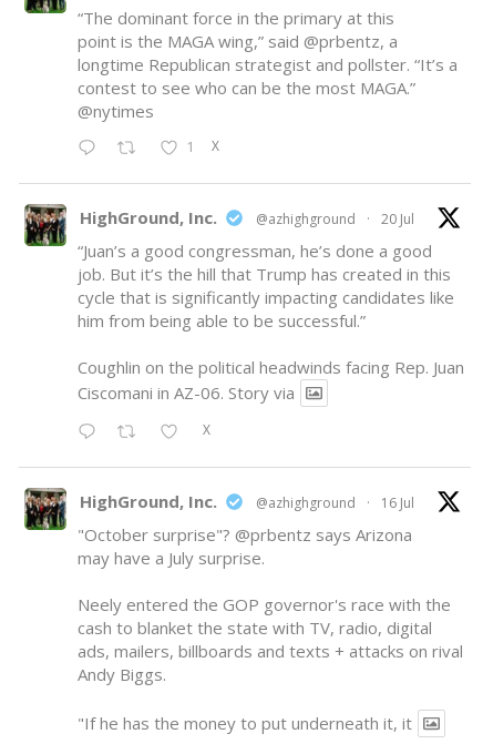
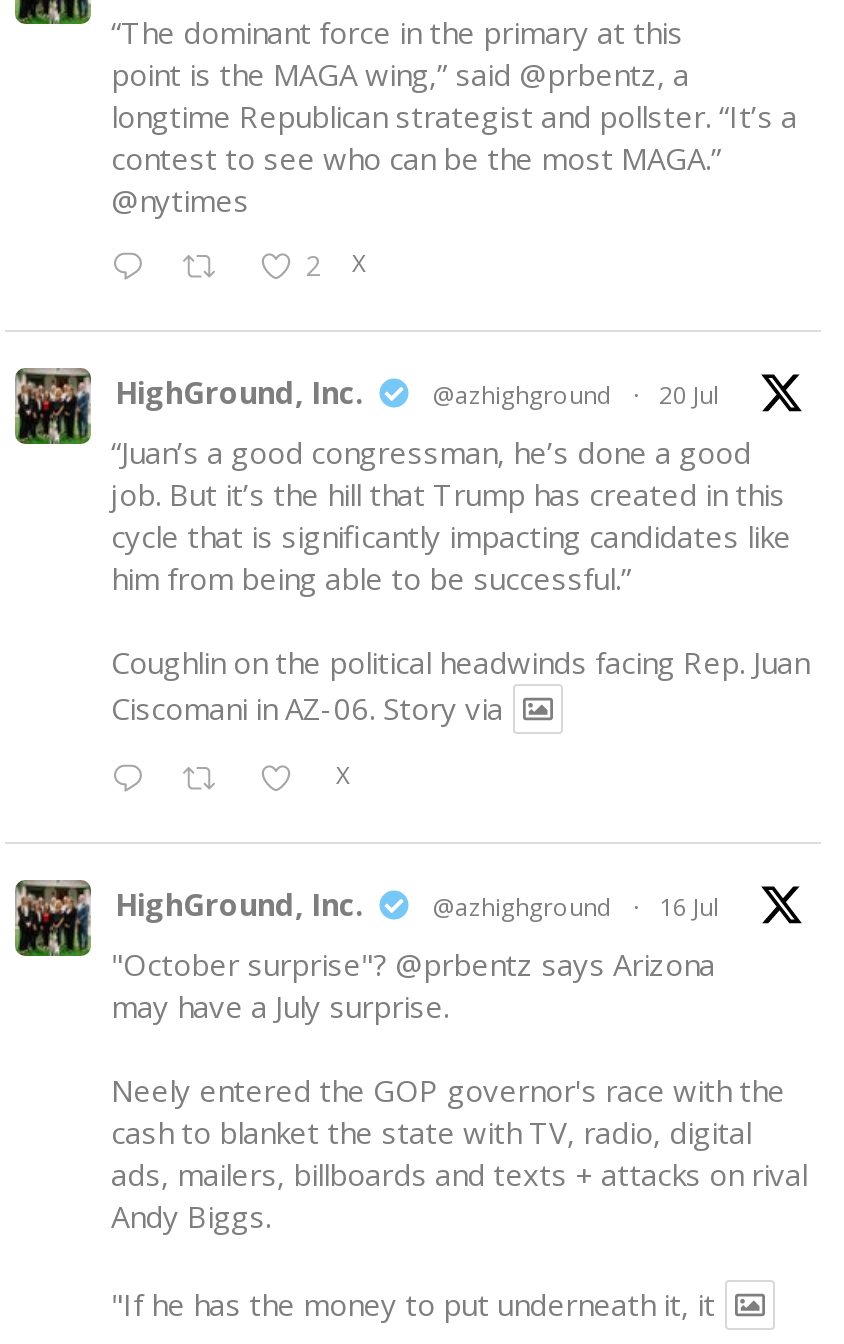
- 1 X
+ 2 X
